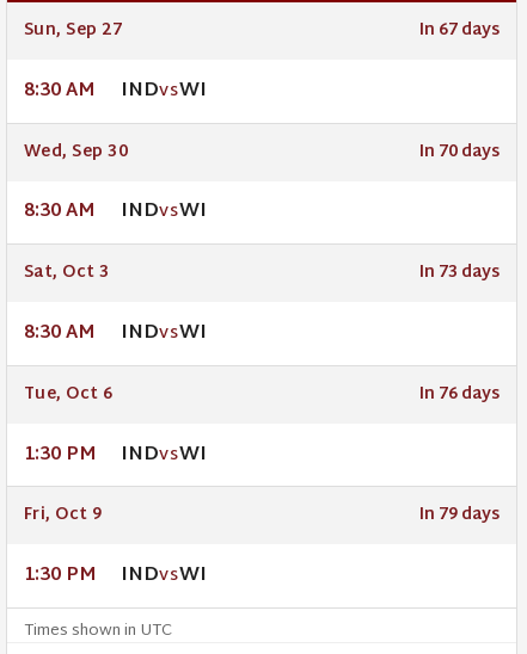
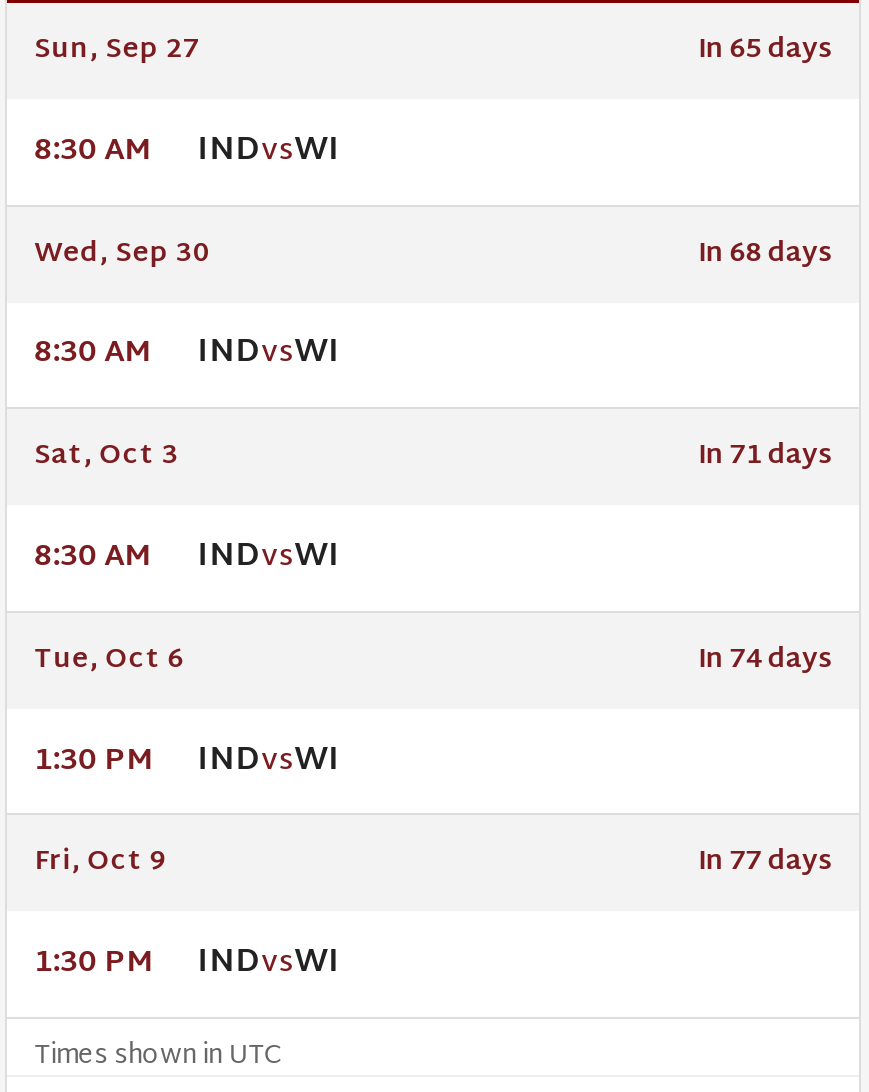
- In 67 days
+ In 65 days

- In 70 days
+ In 68 days

- In 73 days
+ In 71 days

- In 76 days
+ In 74 days

- In 79 days
+ In 77 days
